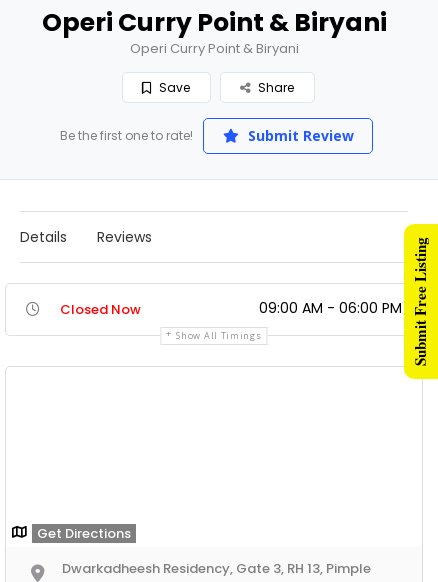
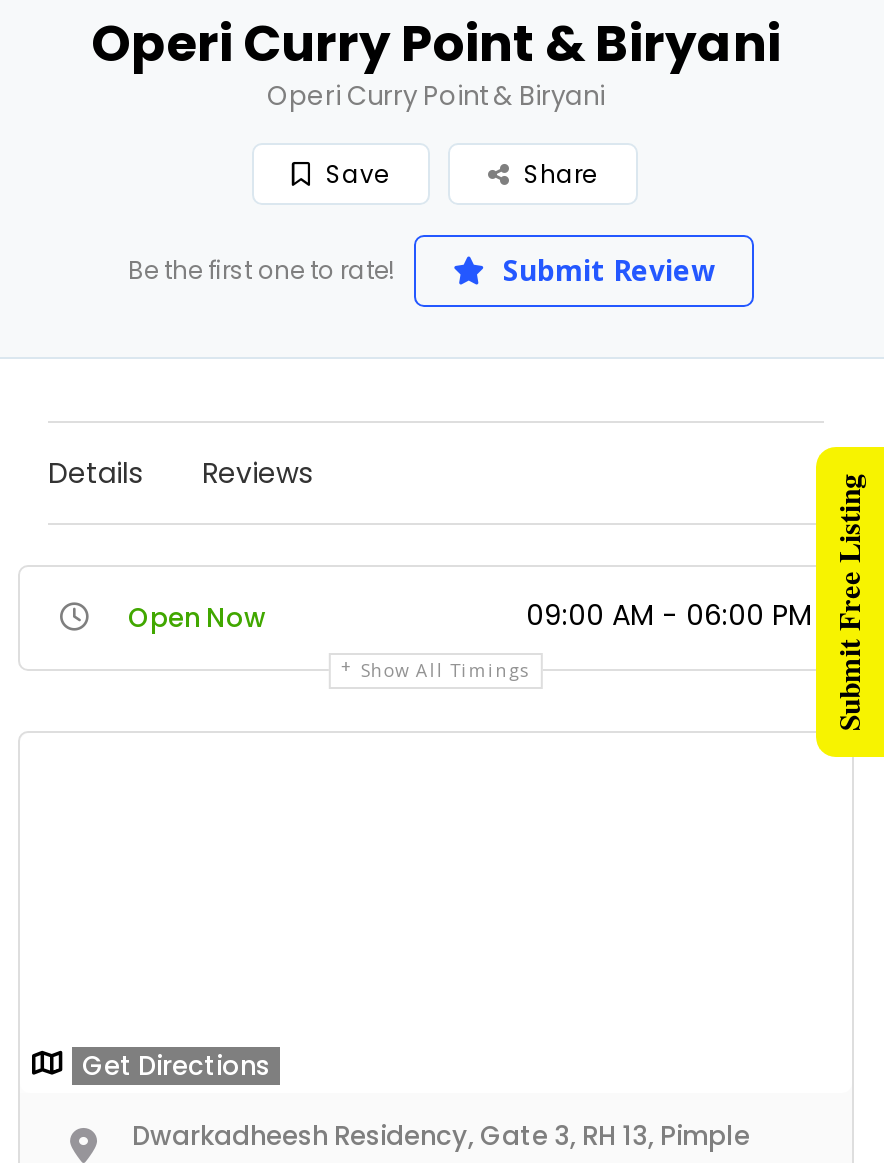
- Closed Now
+ Open Now
